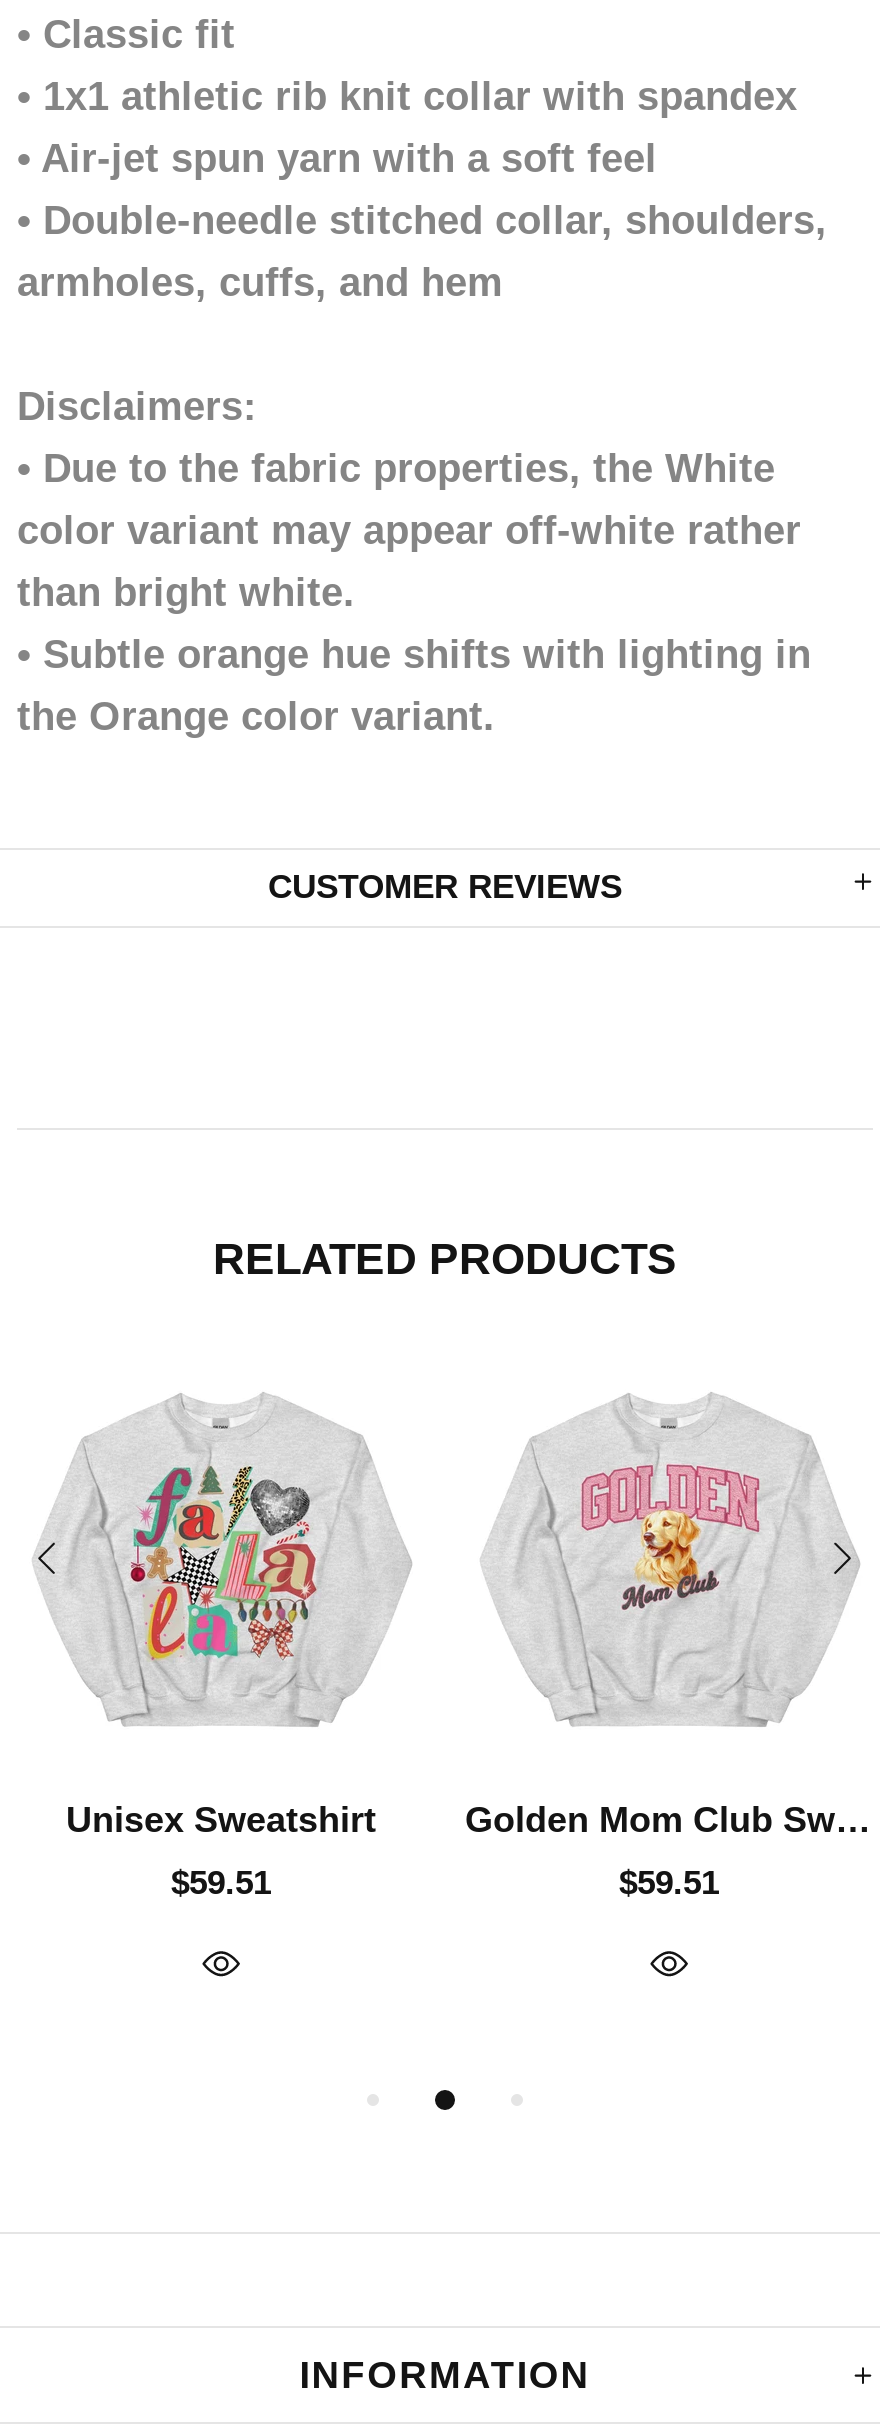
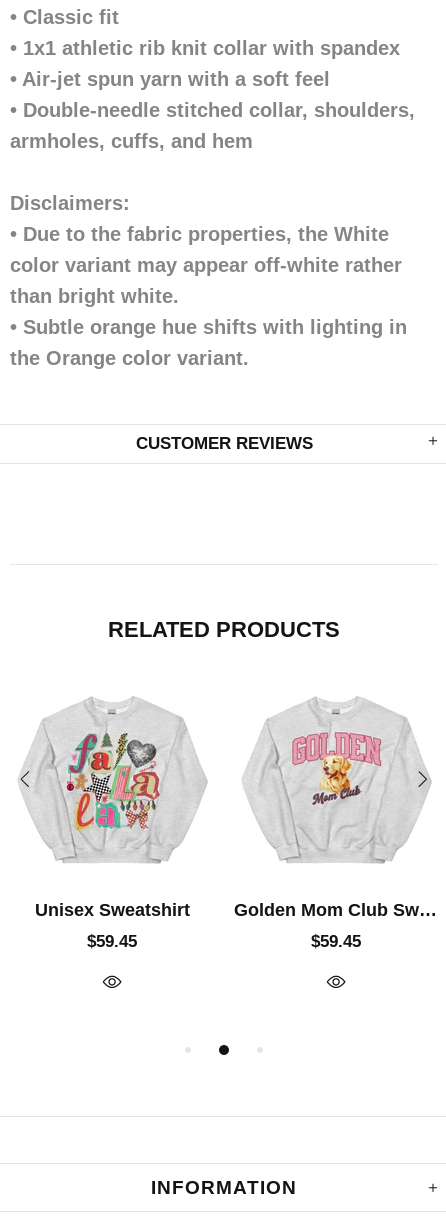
- $59.51
+ $59.45

- $59.51
+ $59.45
